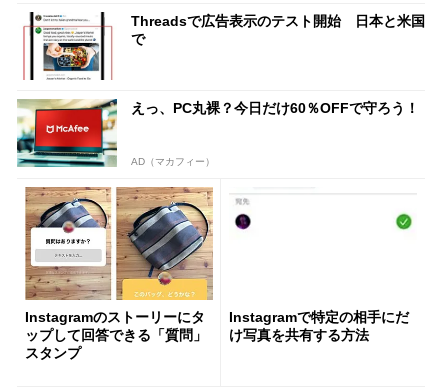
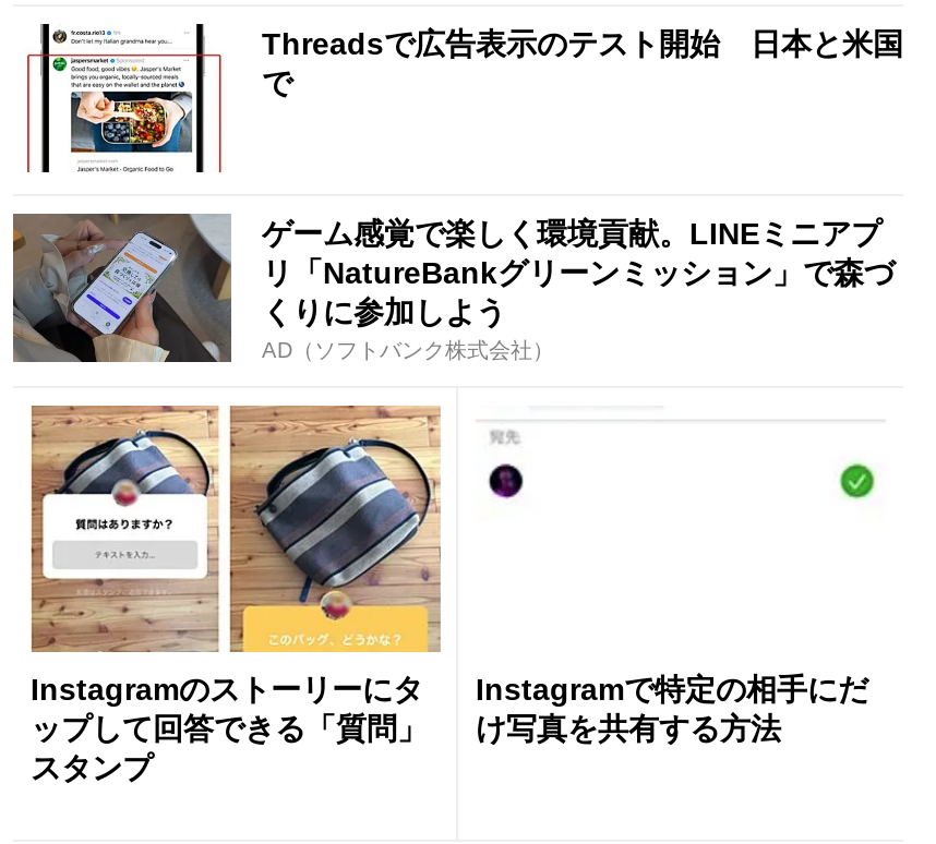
- [image]
- えっ、PC丸裸？今日だけ60％OFFで守ろう！
- AD（マカフィー）
+ [image]
+ ゲーム感覚で楽しく環境貢献。LINEミニアプ
+ リ「NatureBankグリーンミッション」で森づ
+ くりに参加しよう
+ AD（ソフトバンク株式会社）
